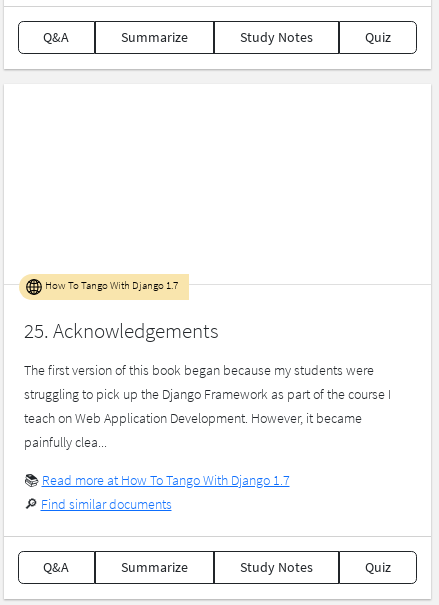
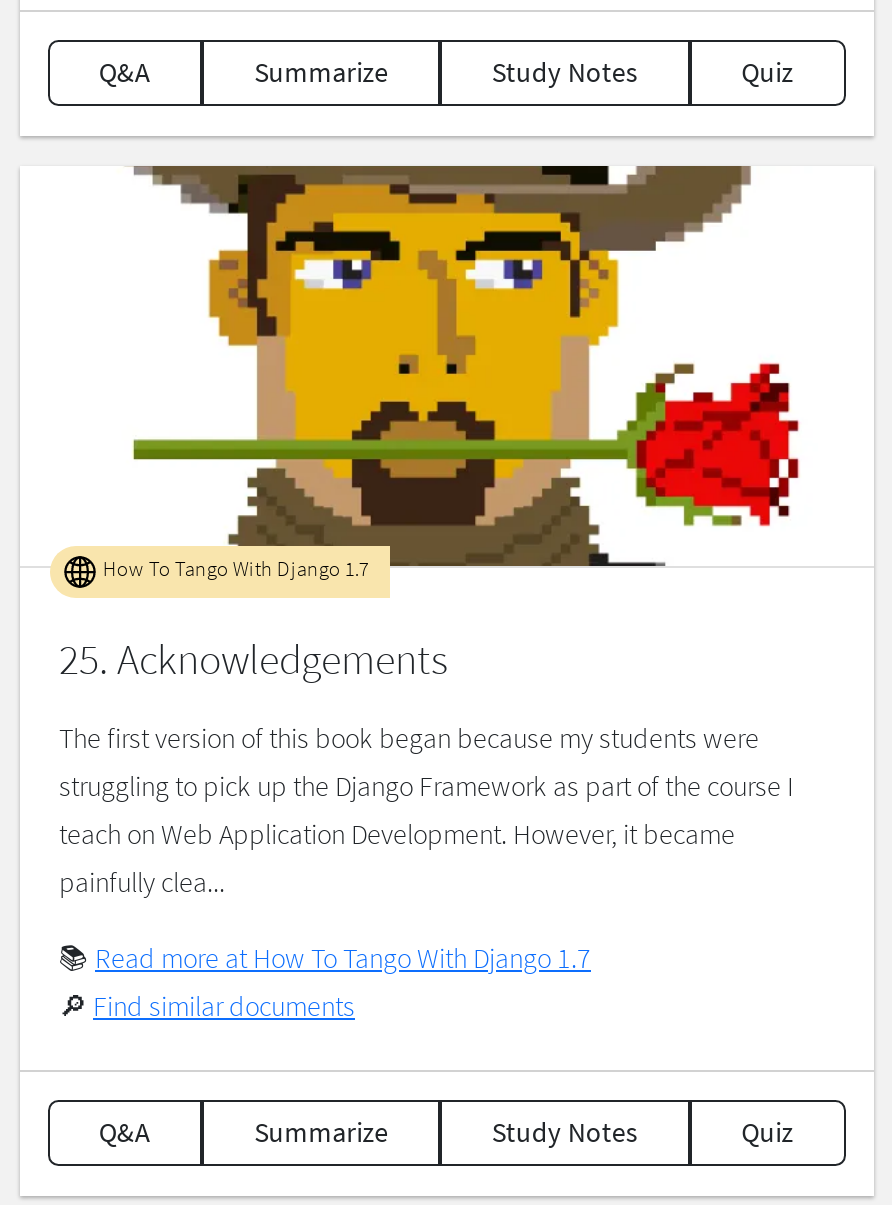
+ [image]
